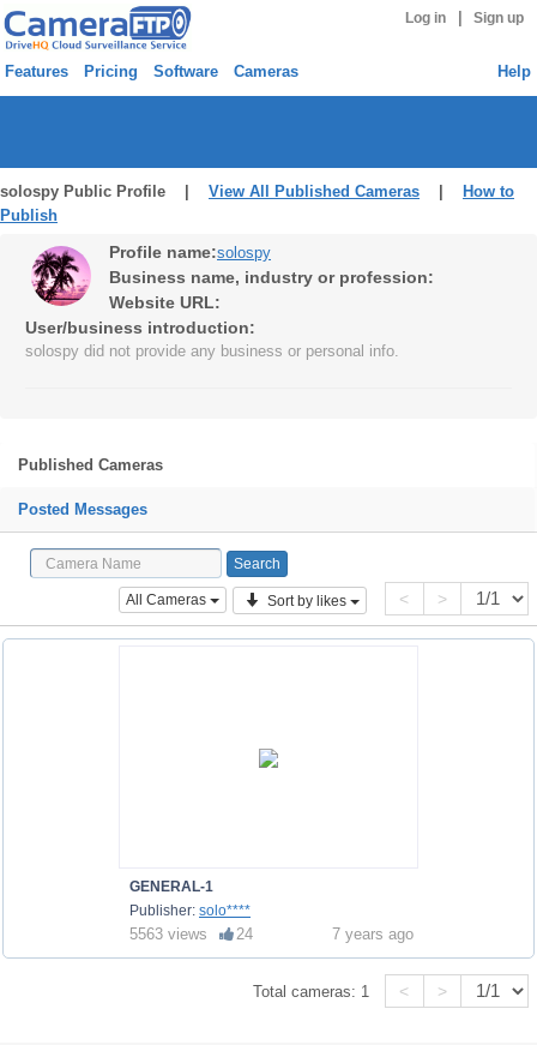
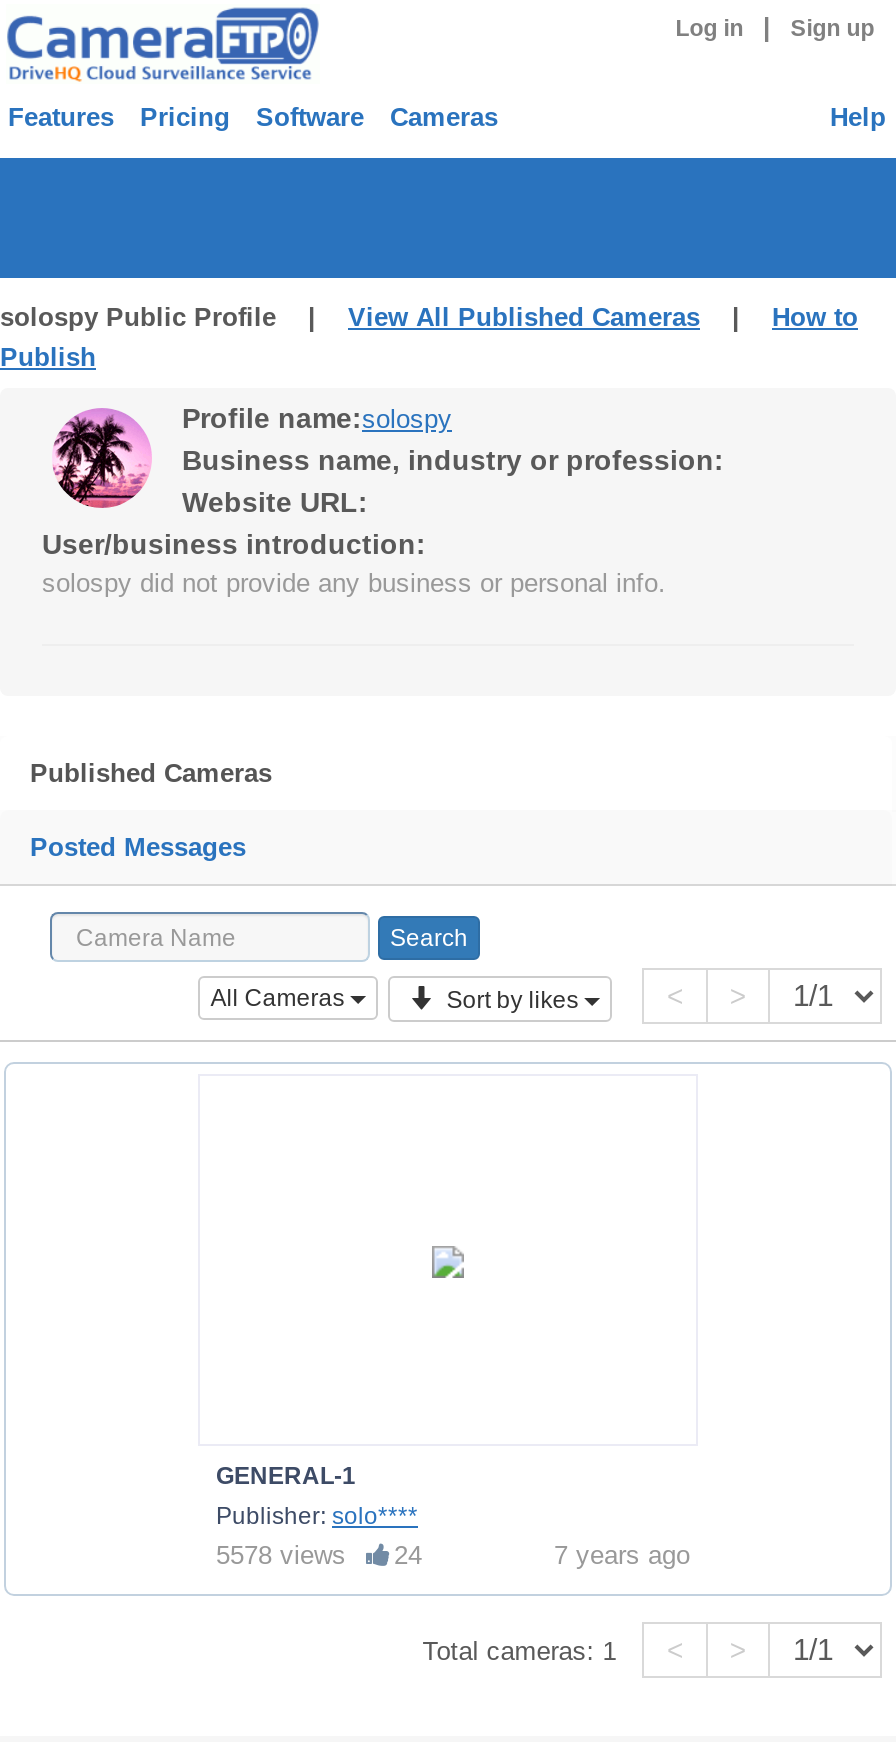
- 5563 views 24
+ 5578 views 24
